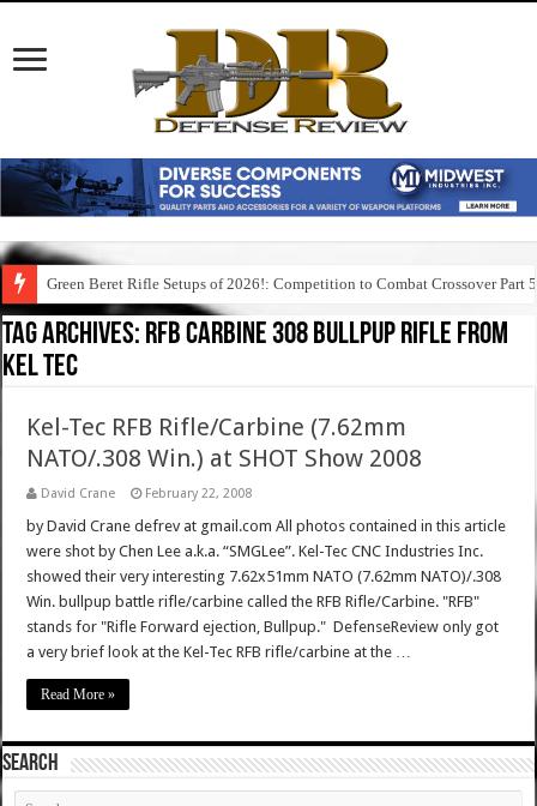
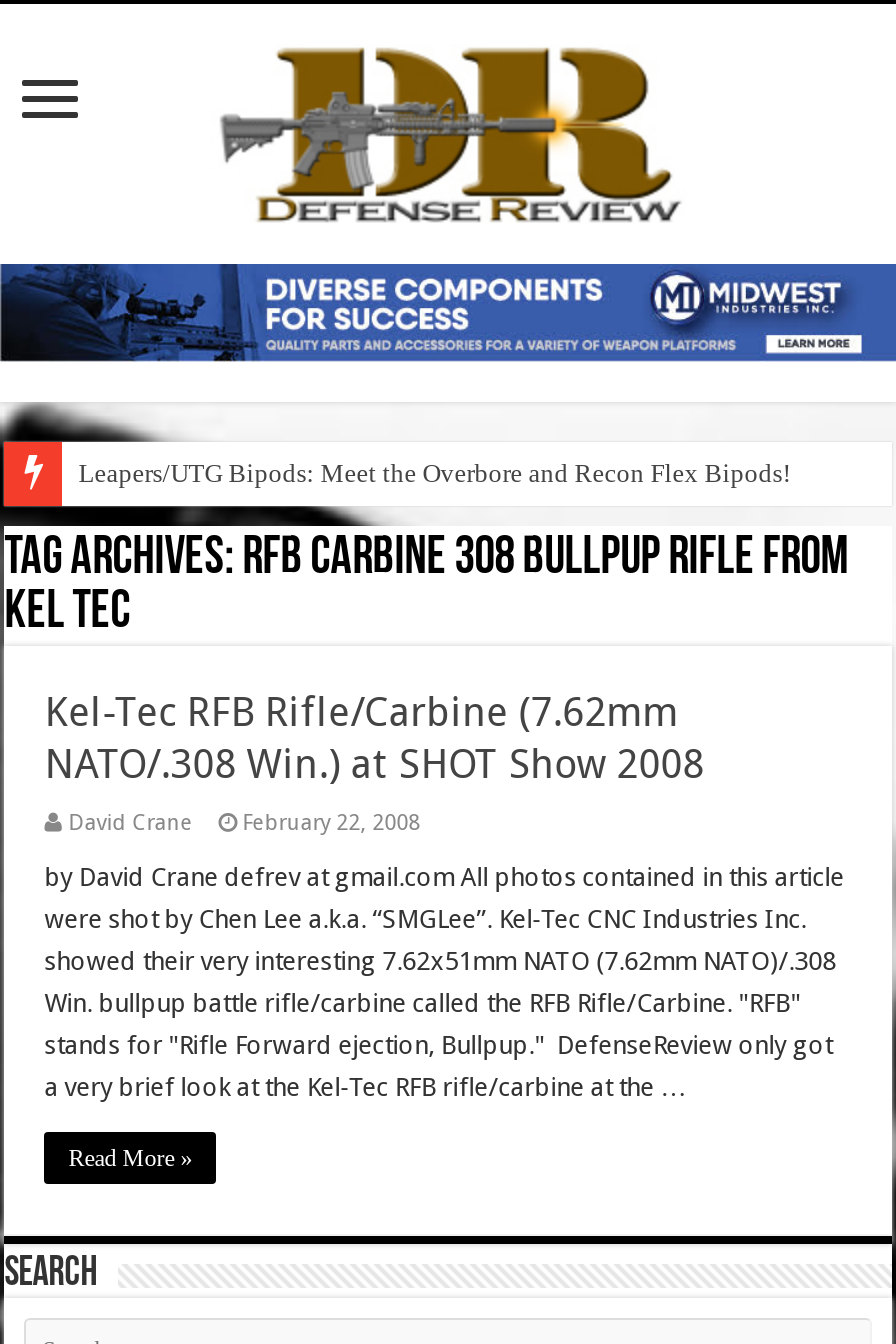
- Green Beret Rifle Setups of 2026!: Competition to Combat Crossover Part 5
+ Leapers/UTG Bipods: Meet the Overbore and Recon Flex Bipods!
